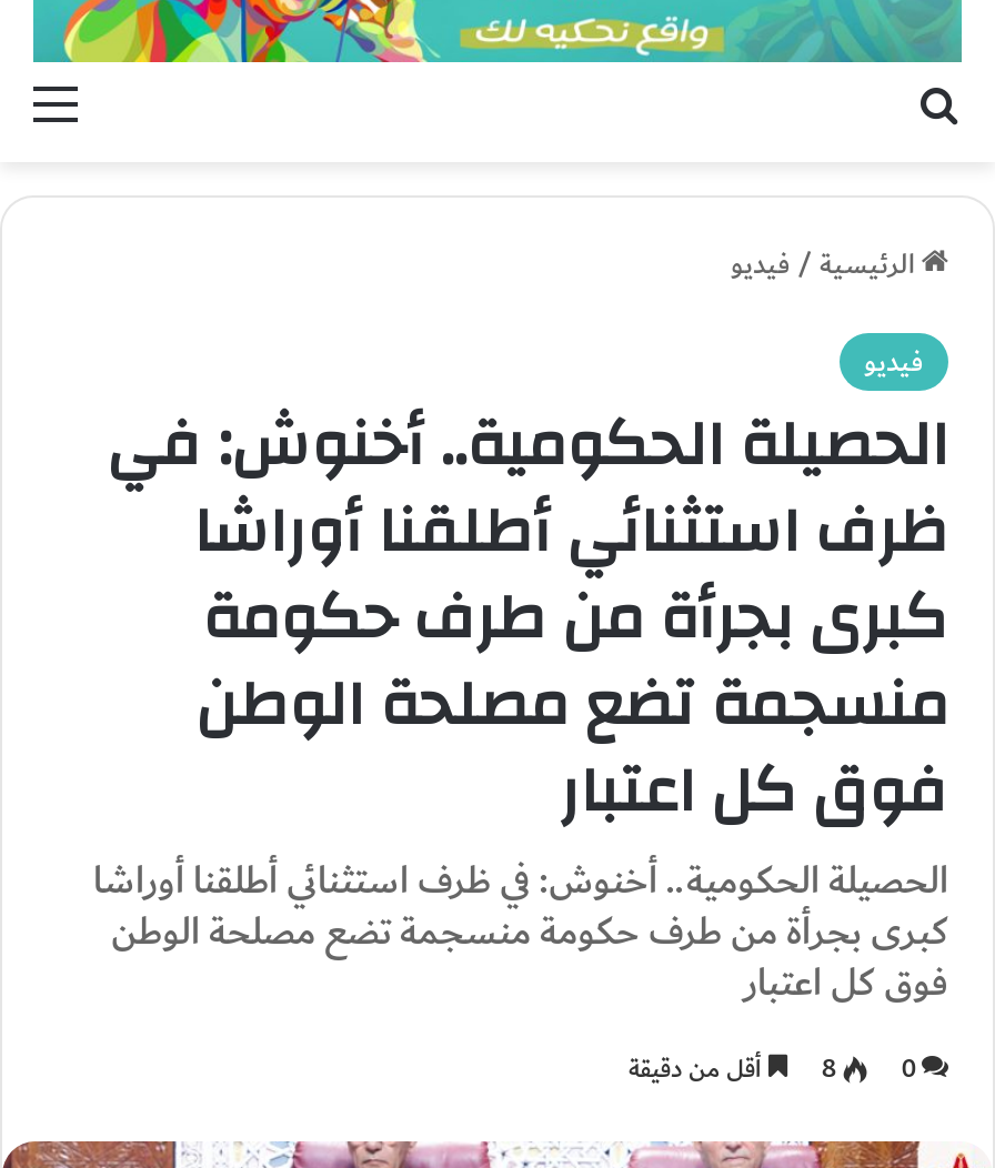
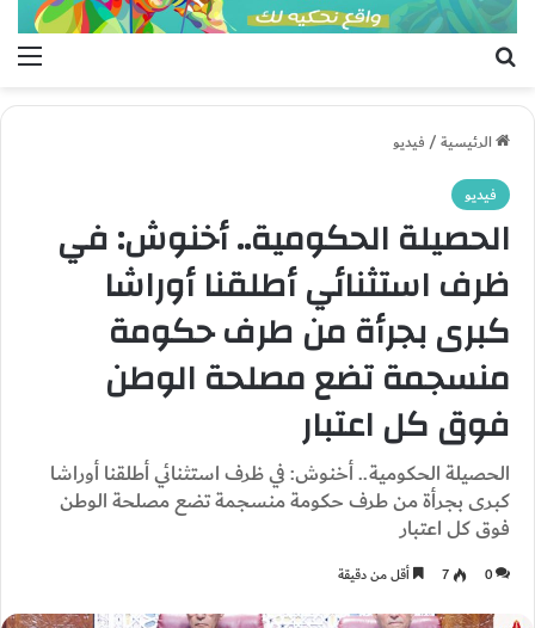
- 0 8 أقل من دقيقة
+ 0 7 أقل من دقيقة
